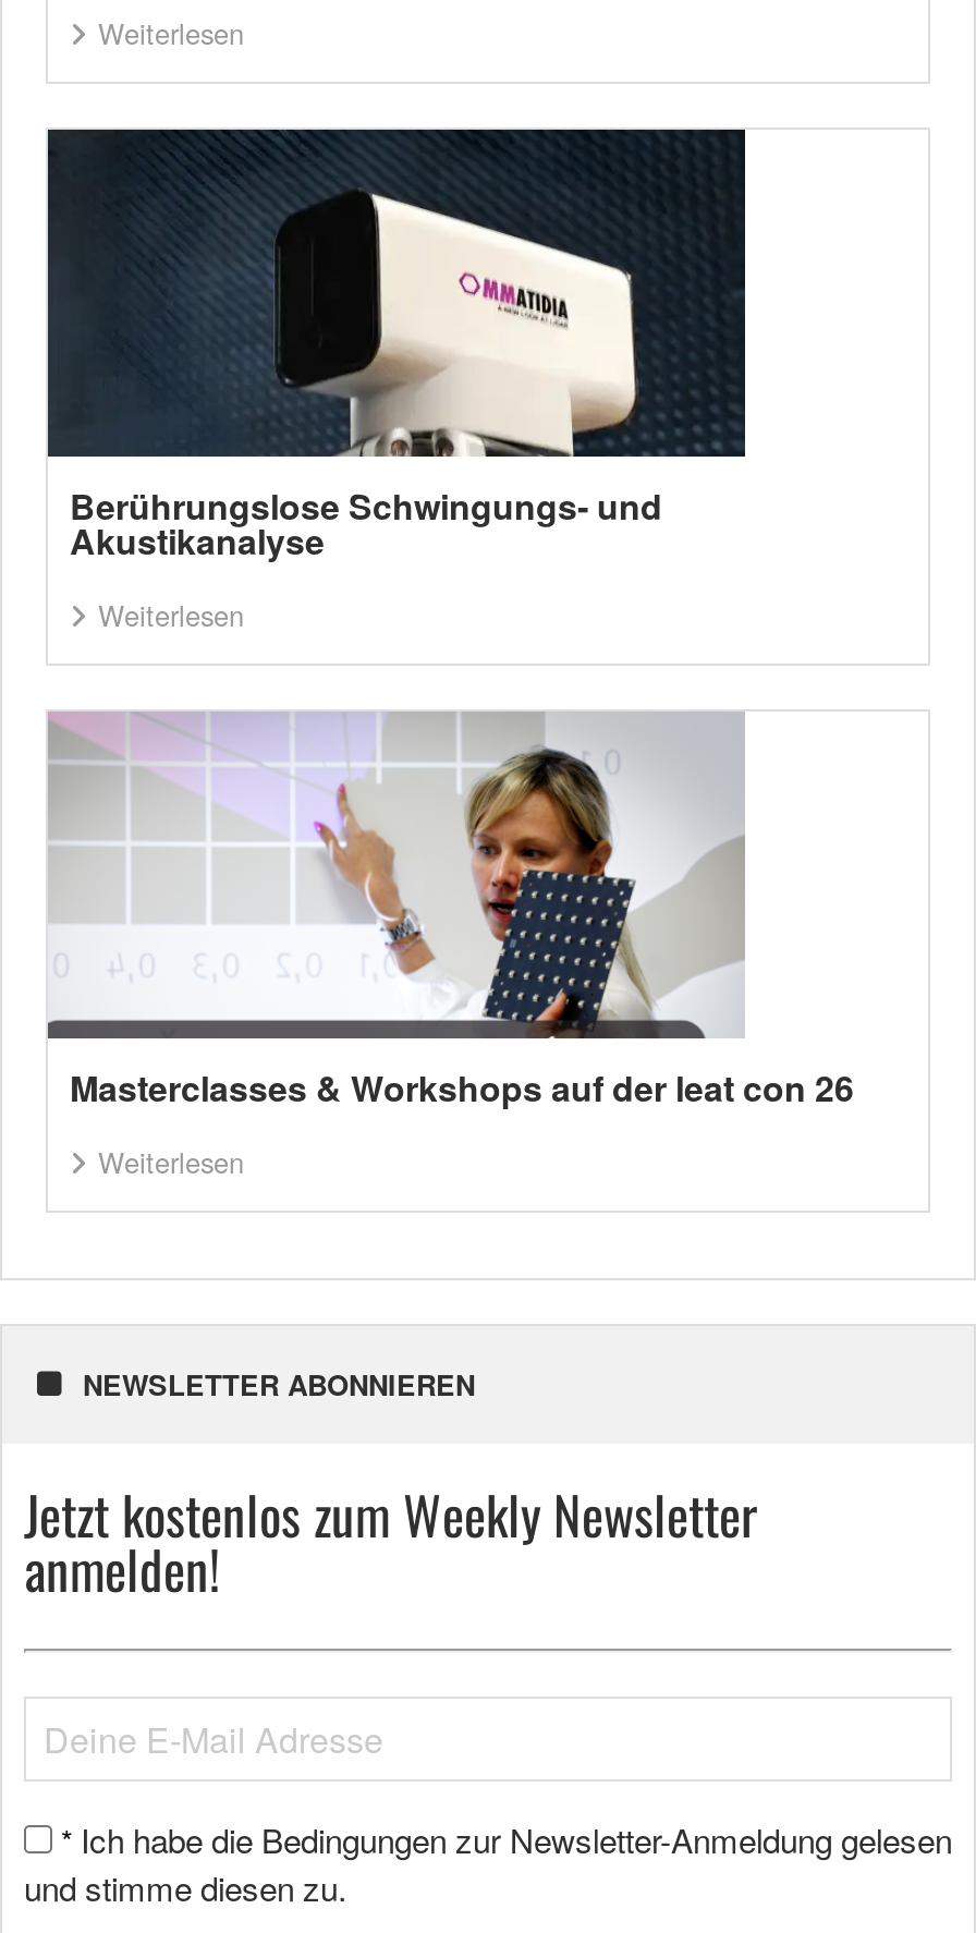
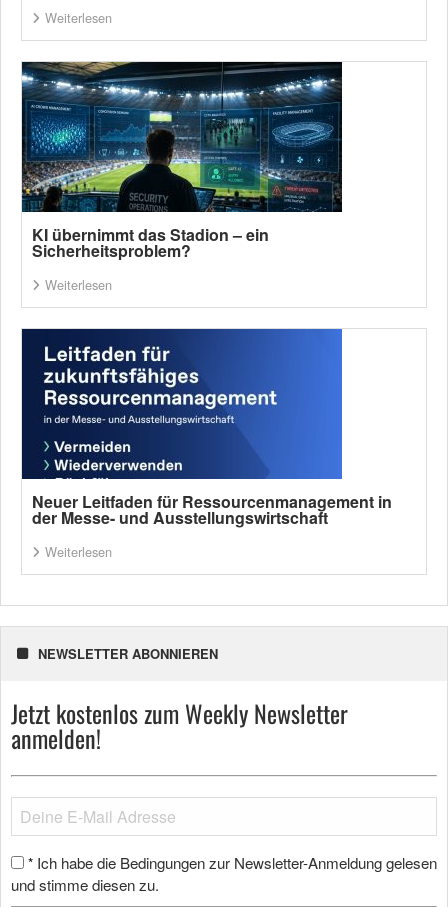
- [image]
- Berührungslose Schwingungs- und
- Akustikanalyse
+ [image]
+ KI übernimmt das Stadion – ein
+ Sicherheitsproblem?

- [image]
- Masterclasses & Workshops auf der leat con 26
+ [image]
+ Neuer Leitfaden für Ressourcenmanagement in
+ der Messe- und Ausstellungswirtschaft
